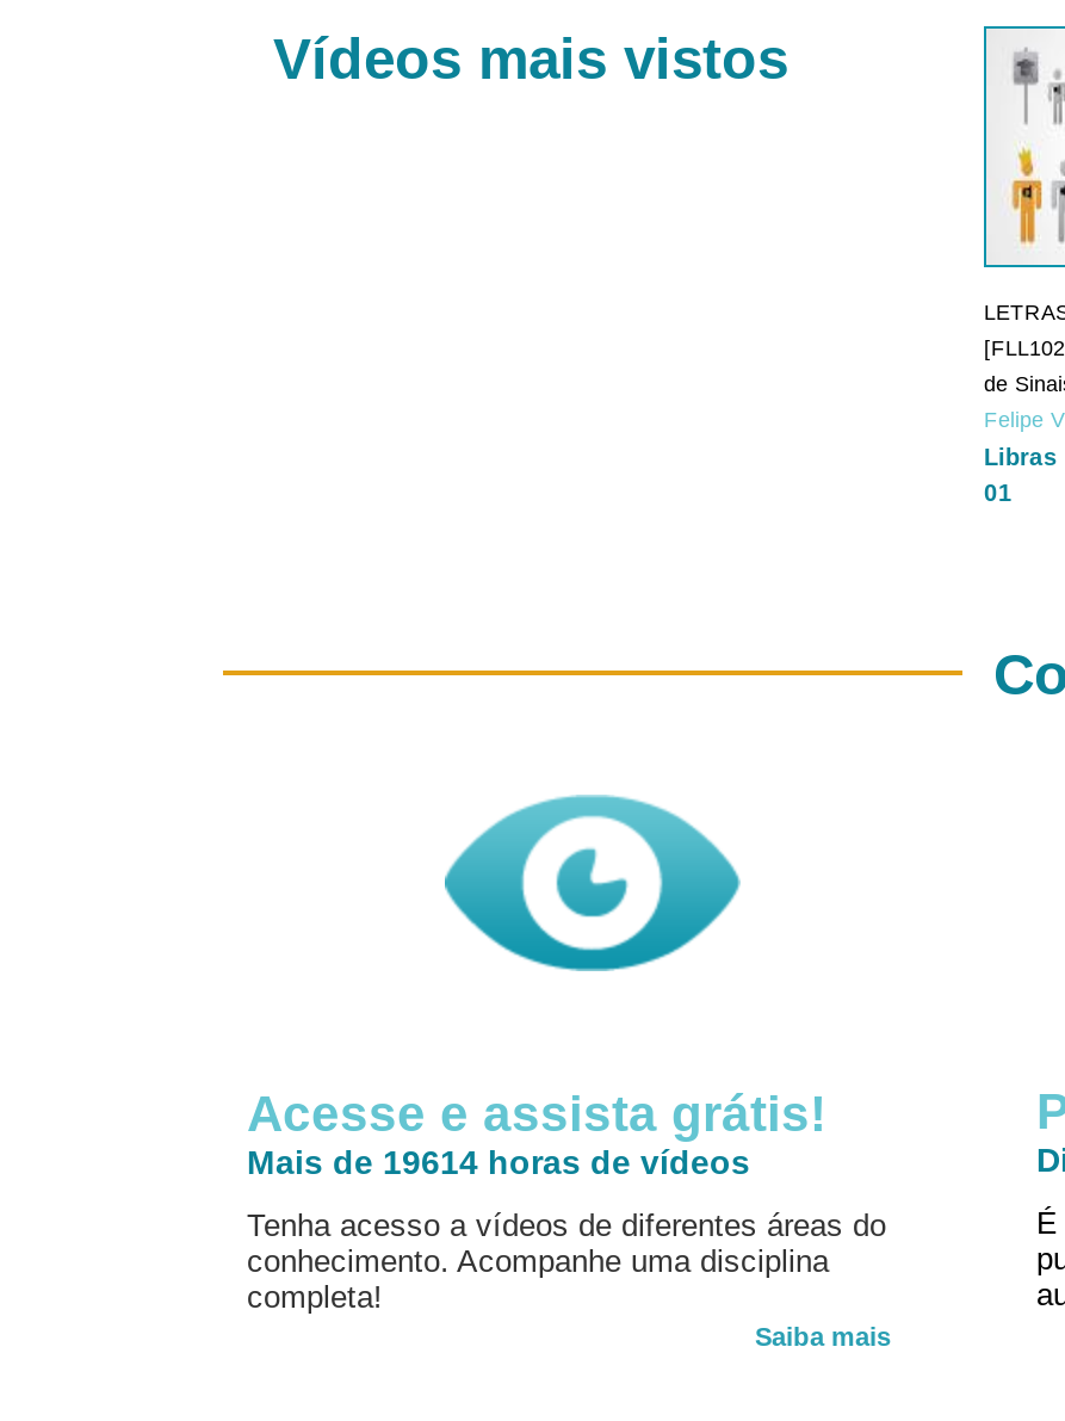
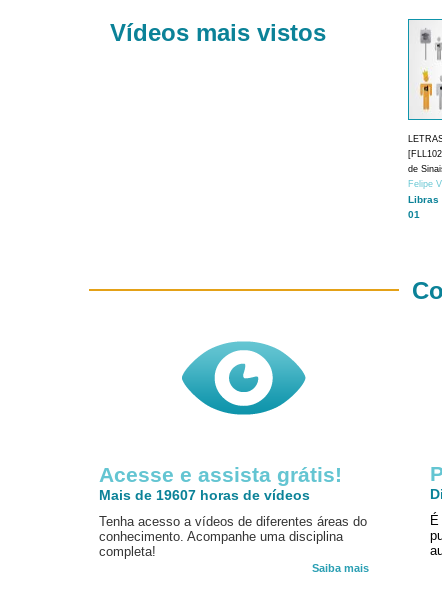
- Mais de 19614 horas de vídeos
+ Mais de 19607 horas de vídeos
